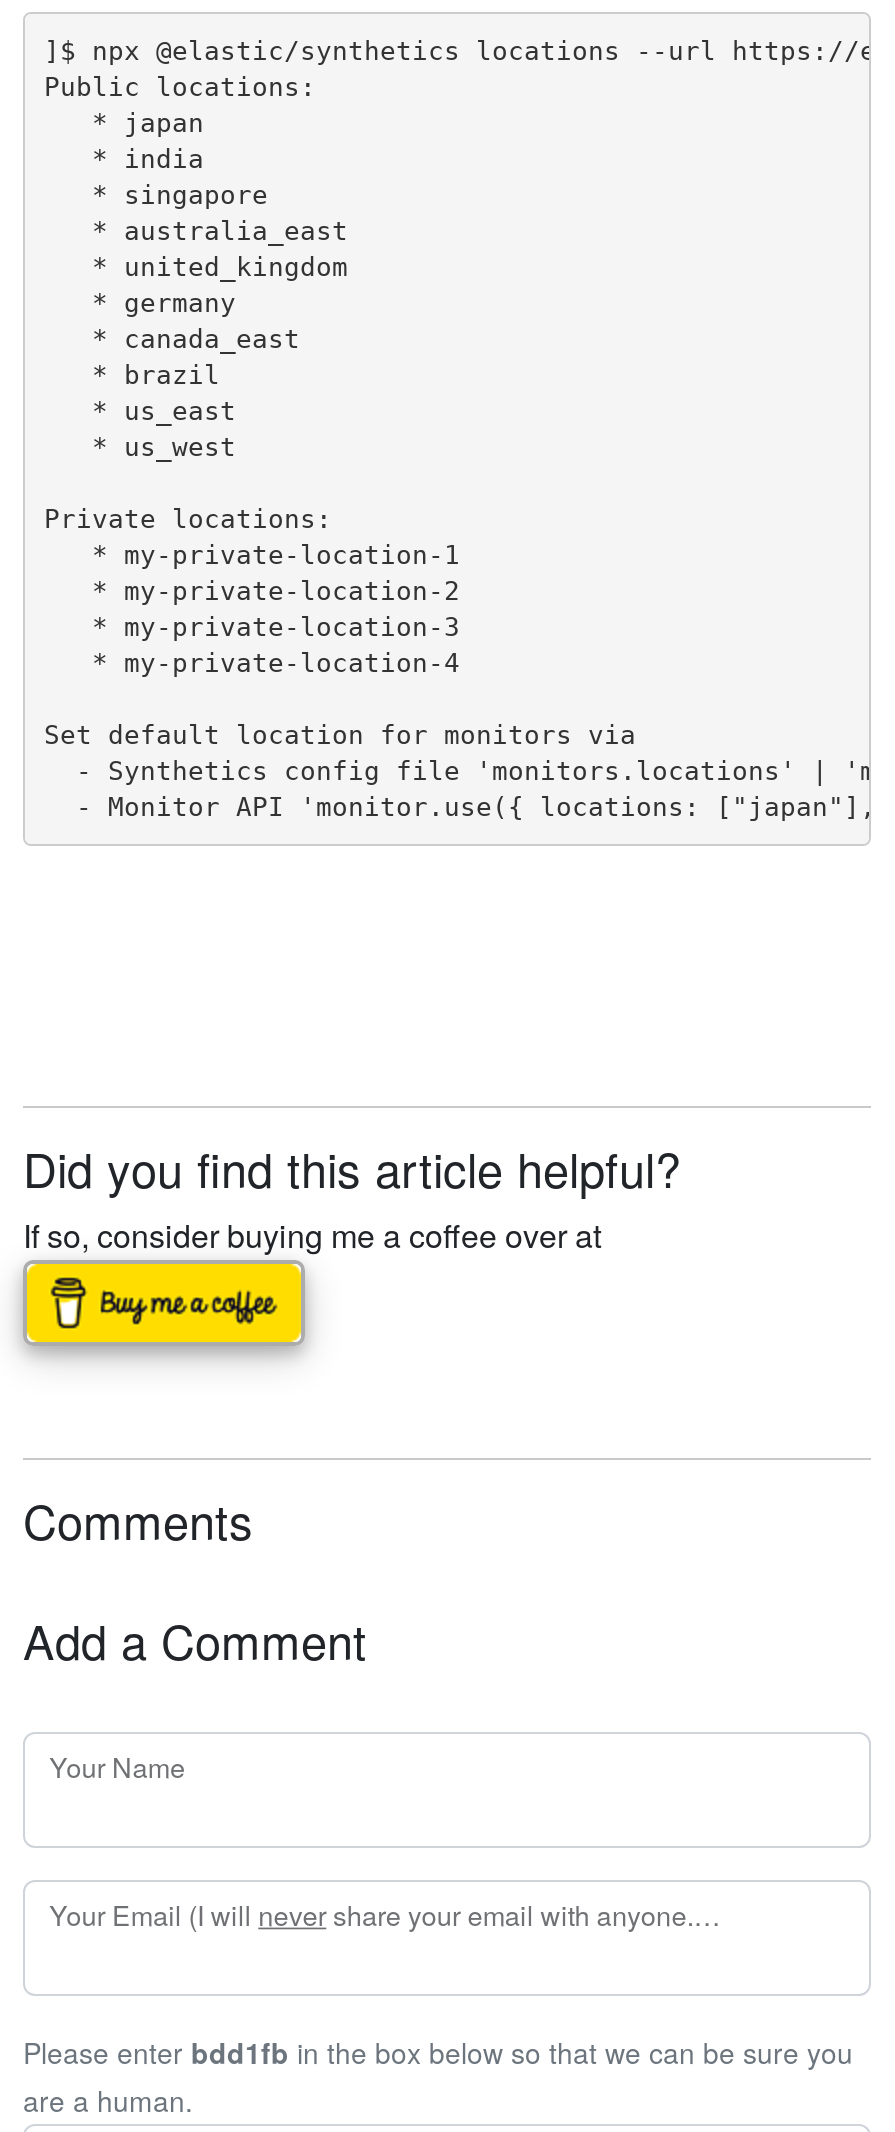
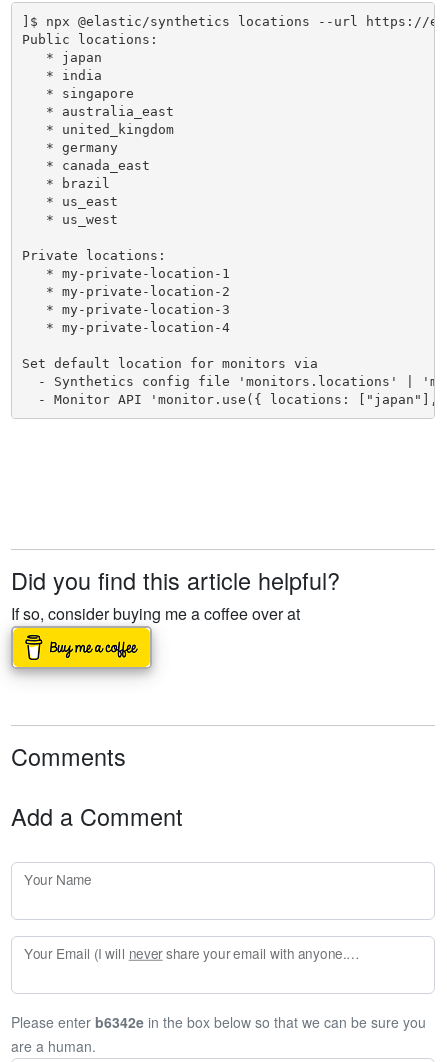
- Please enter bdd1fb in the box below so that we can be sure you
+ Please enter b6342e in the box below so that we can be sure you
